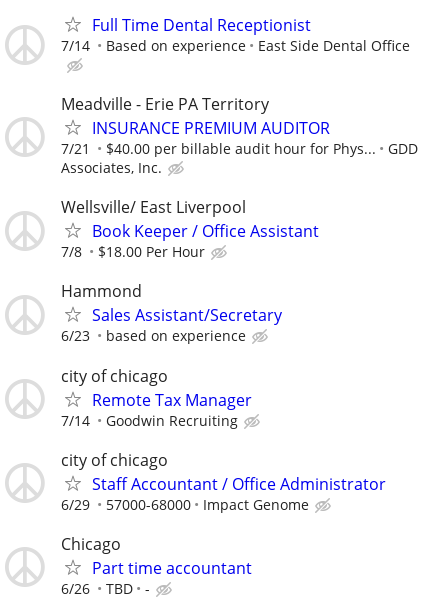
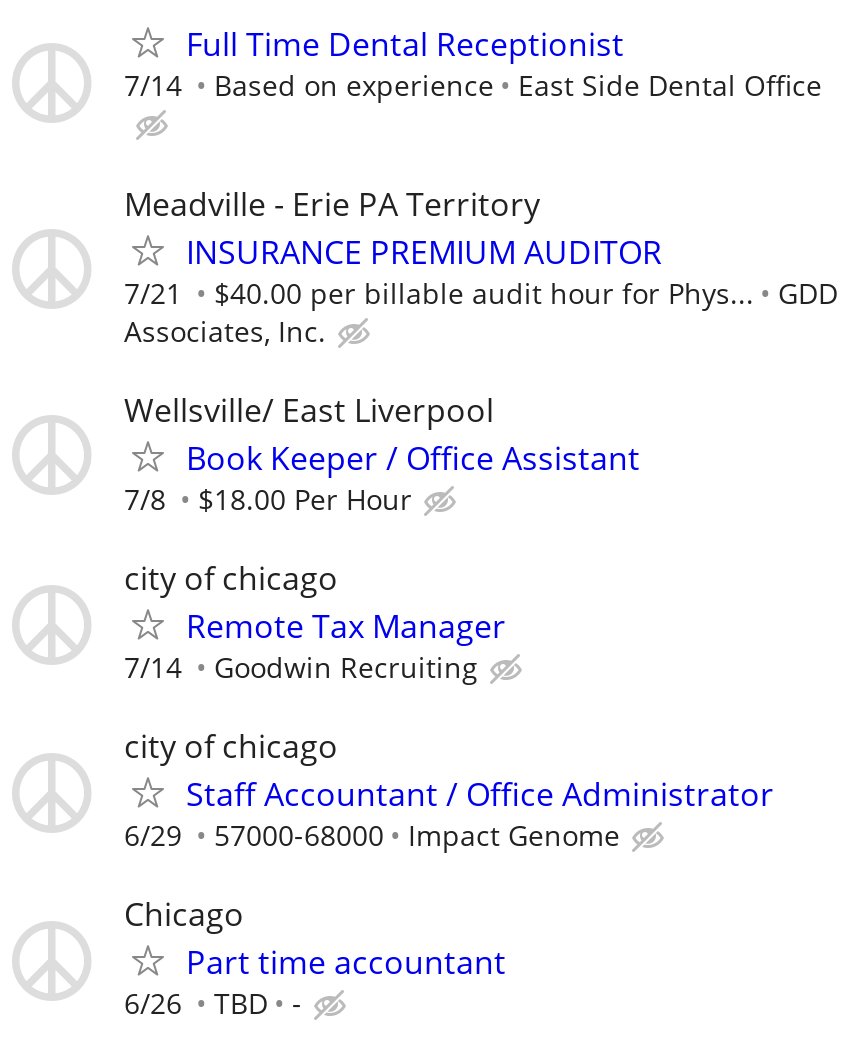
- Hammond
- Sales Assistant/Secretary
- 6/23
- based on experience
